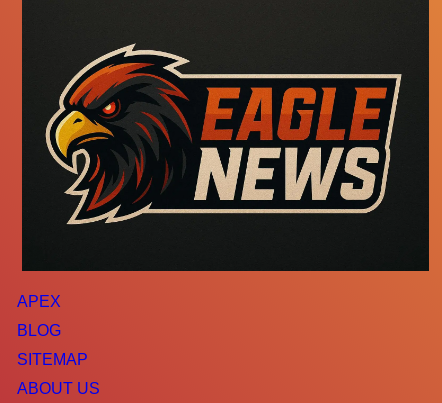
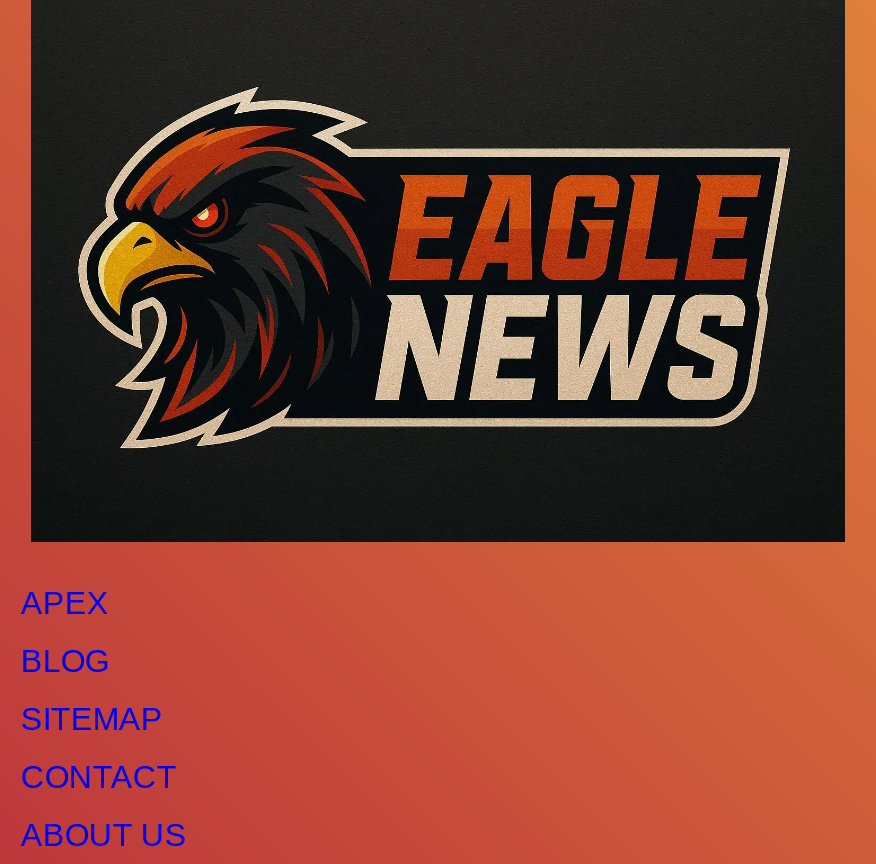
+ CONTACT
